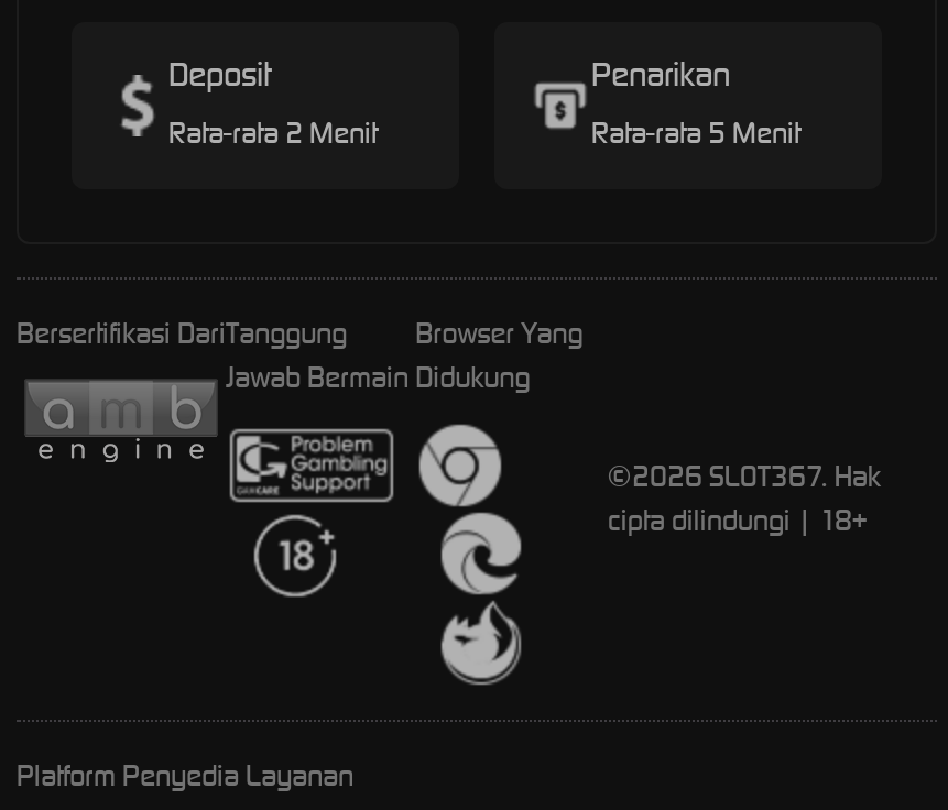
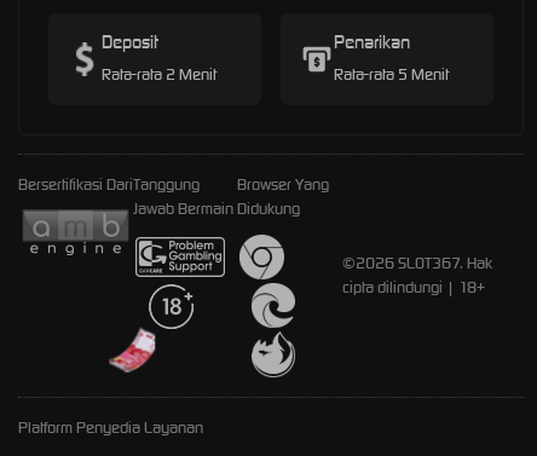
+ [image]
